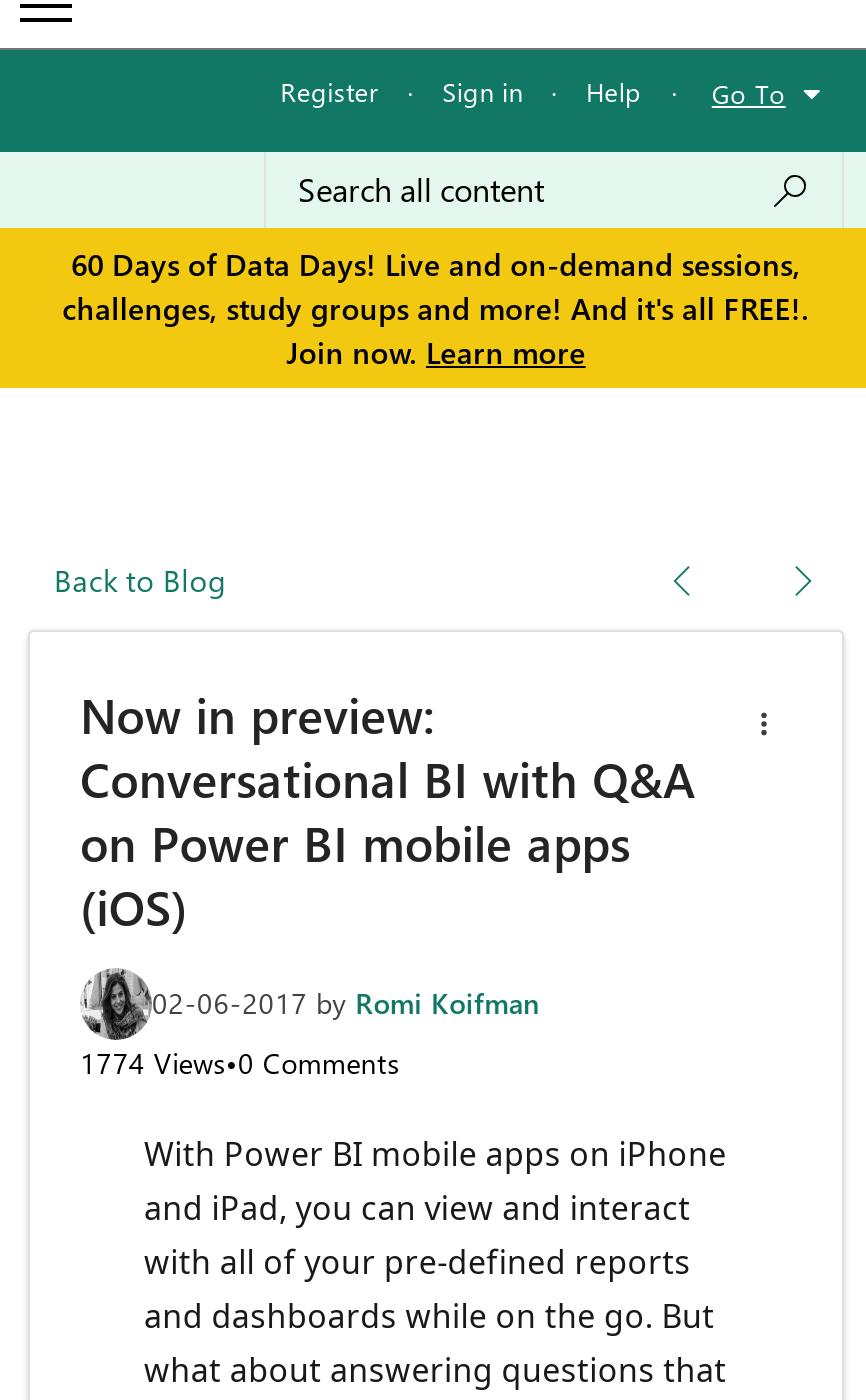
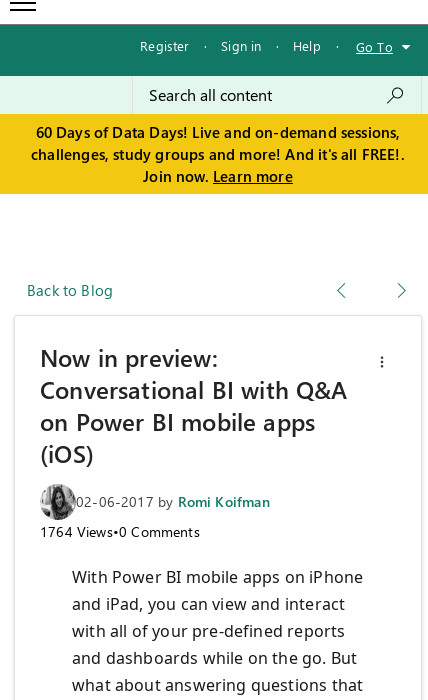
- 1774 Views•0 Comments
+ 1764 Views•0 Comments
